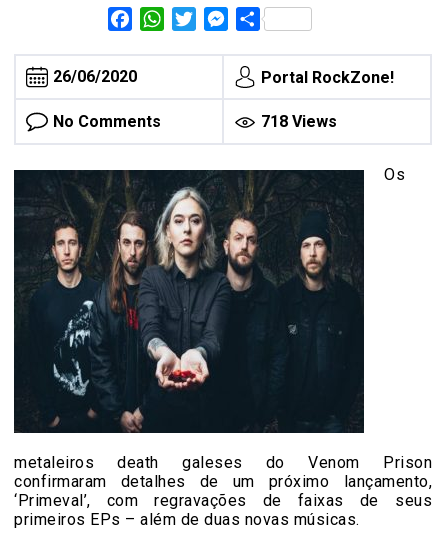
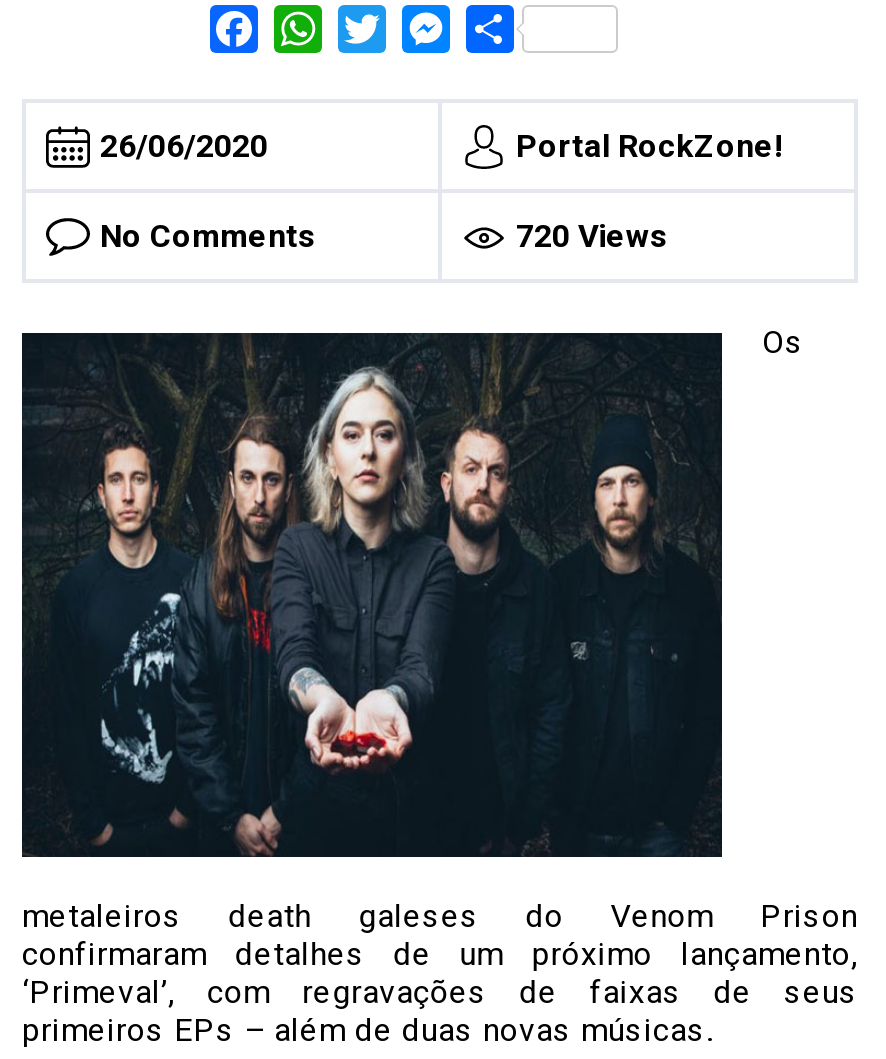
- 718 Views
+ 720 Views
